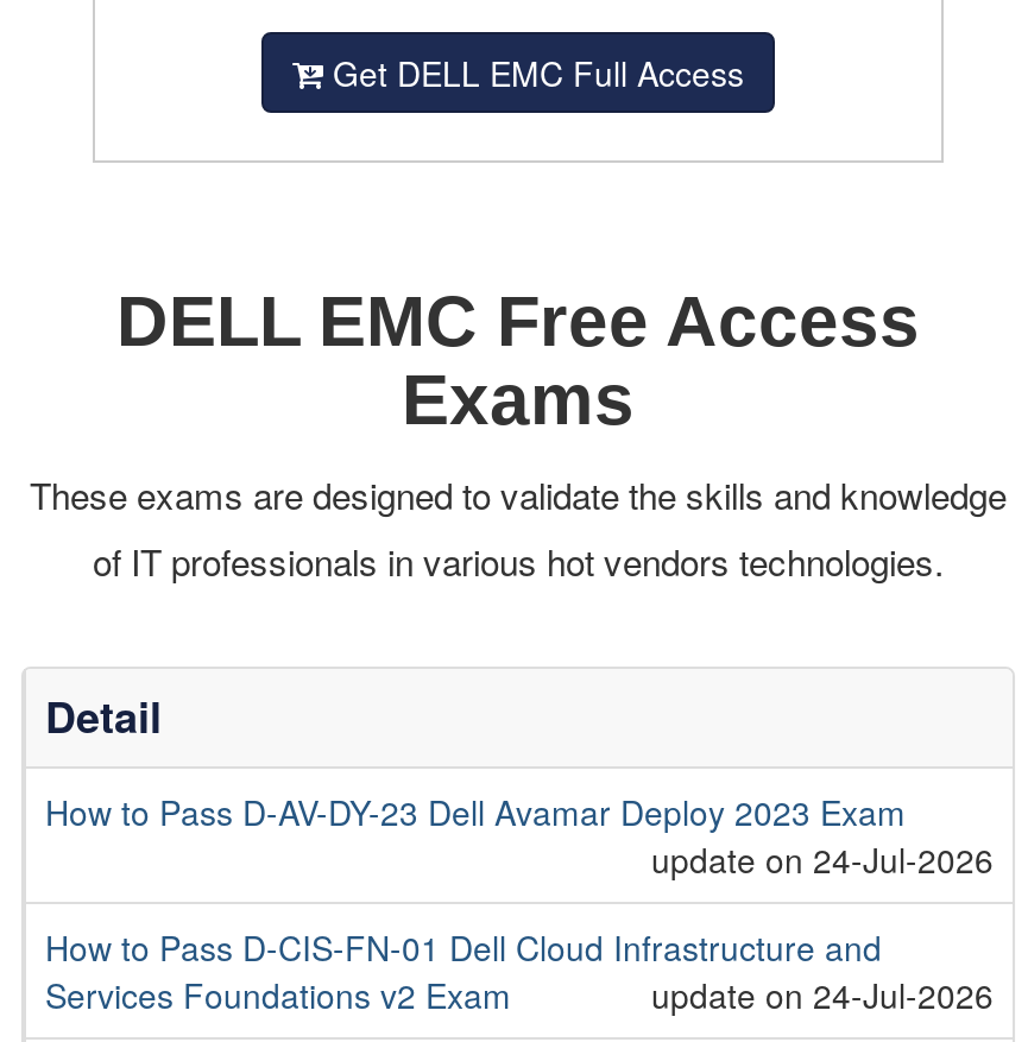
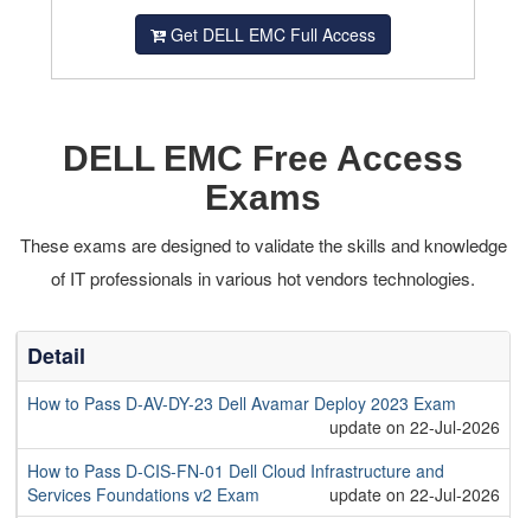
- update on 24-Jul-2026
+ update on 22-Jul-2026

- update on 24-Jul-2026
+ update on 22-Jul-2026
